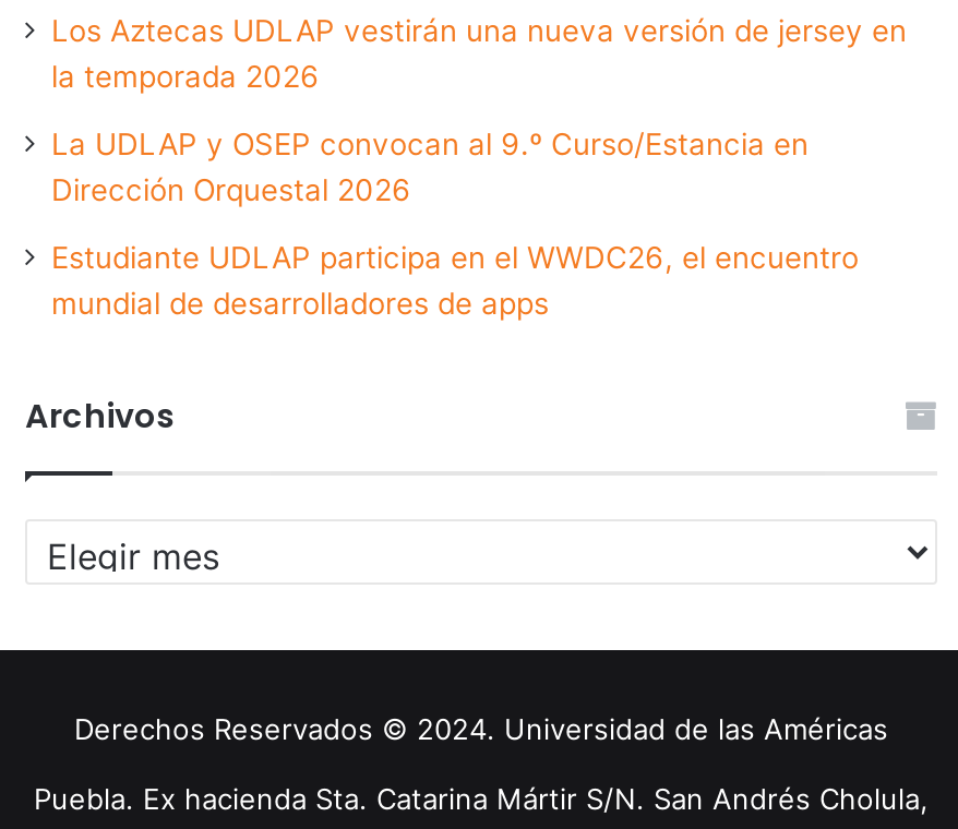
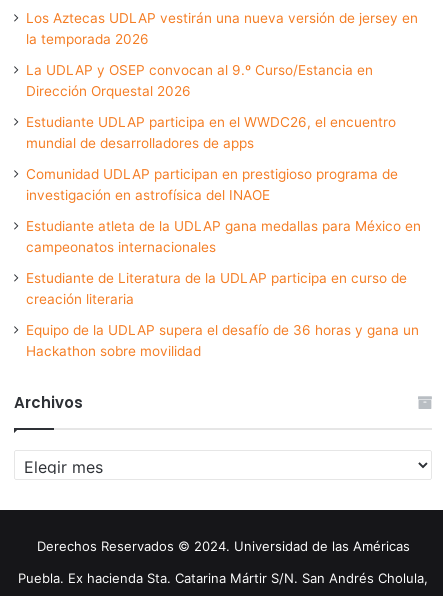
+ Comunidad UDLAP participan en prestigioso programa de
+ investigación en astrofísica del INAOE
+ Estudiante atleta de la UDLAP gana medallas para México en
+ campeonatos internacionales
+ Estudiante de Literatura de la UDLAP participa en curso de
+ creación literaria
+ Equipo de la UDLAP supera el desafío de 36 horas y gana un
+ Hackathon sobre movilidad
